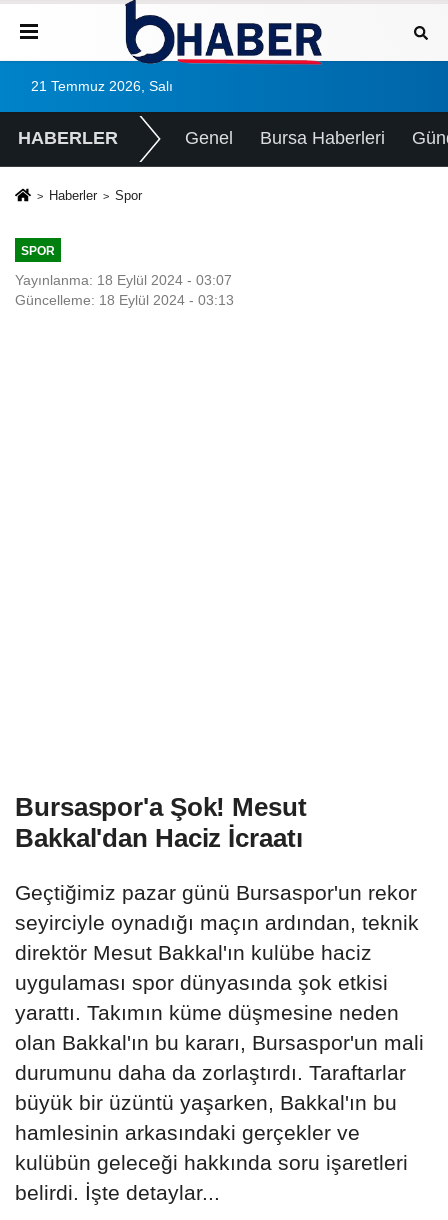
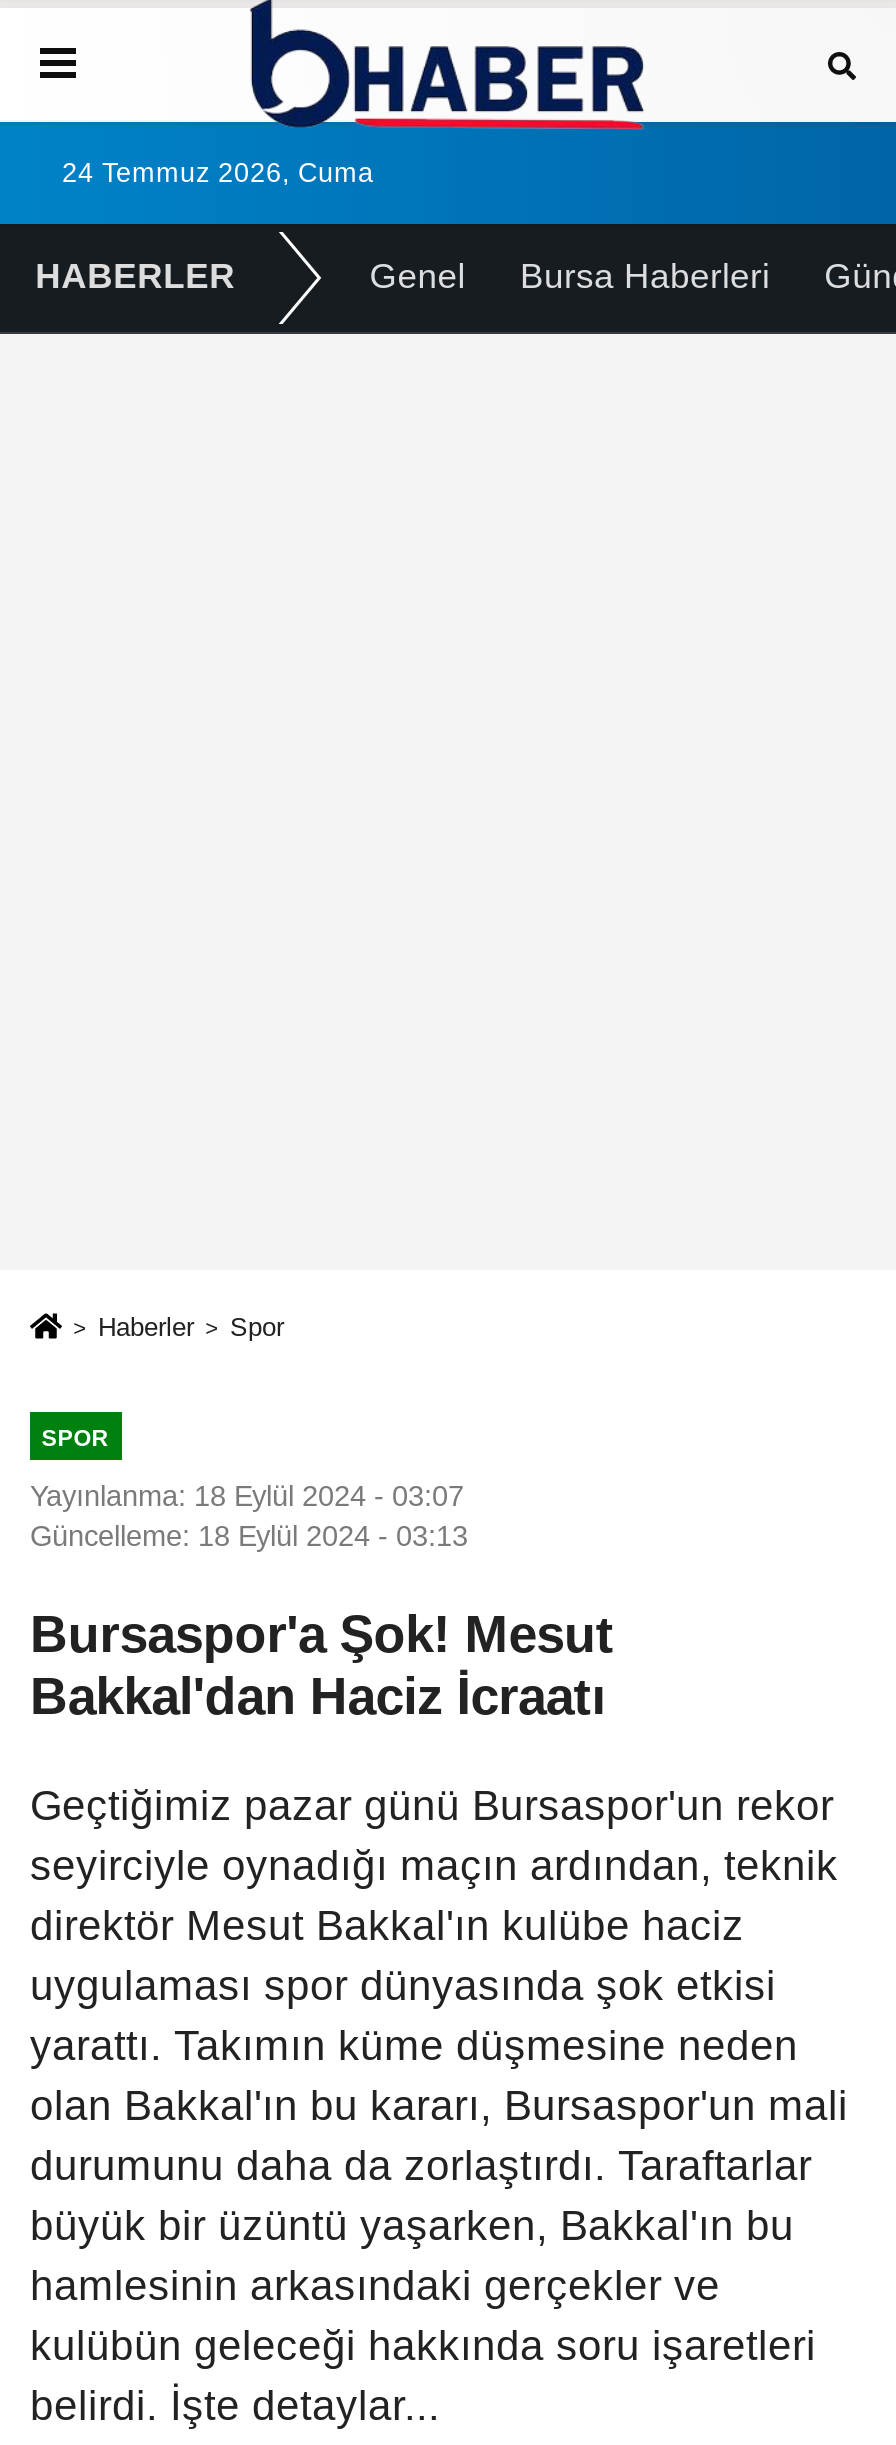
- 21 Temmuz 2026, Salı
+ 24 Temmuz 2026, Cuma

moved down: Haberler | Spor | SPOR | Yayınlanma: 18 Eylül 2024 - 03:07 | Güncelleme: 18 Eylül 2024 - 03:13
